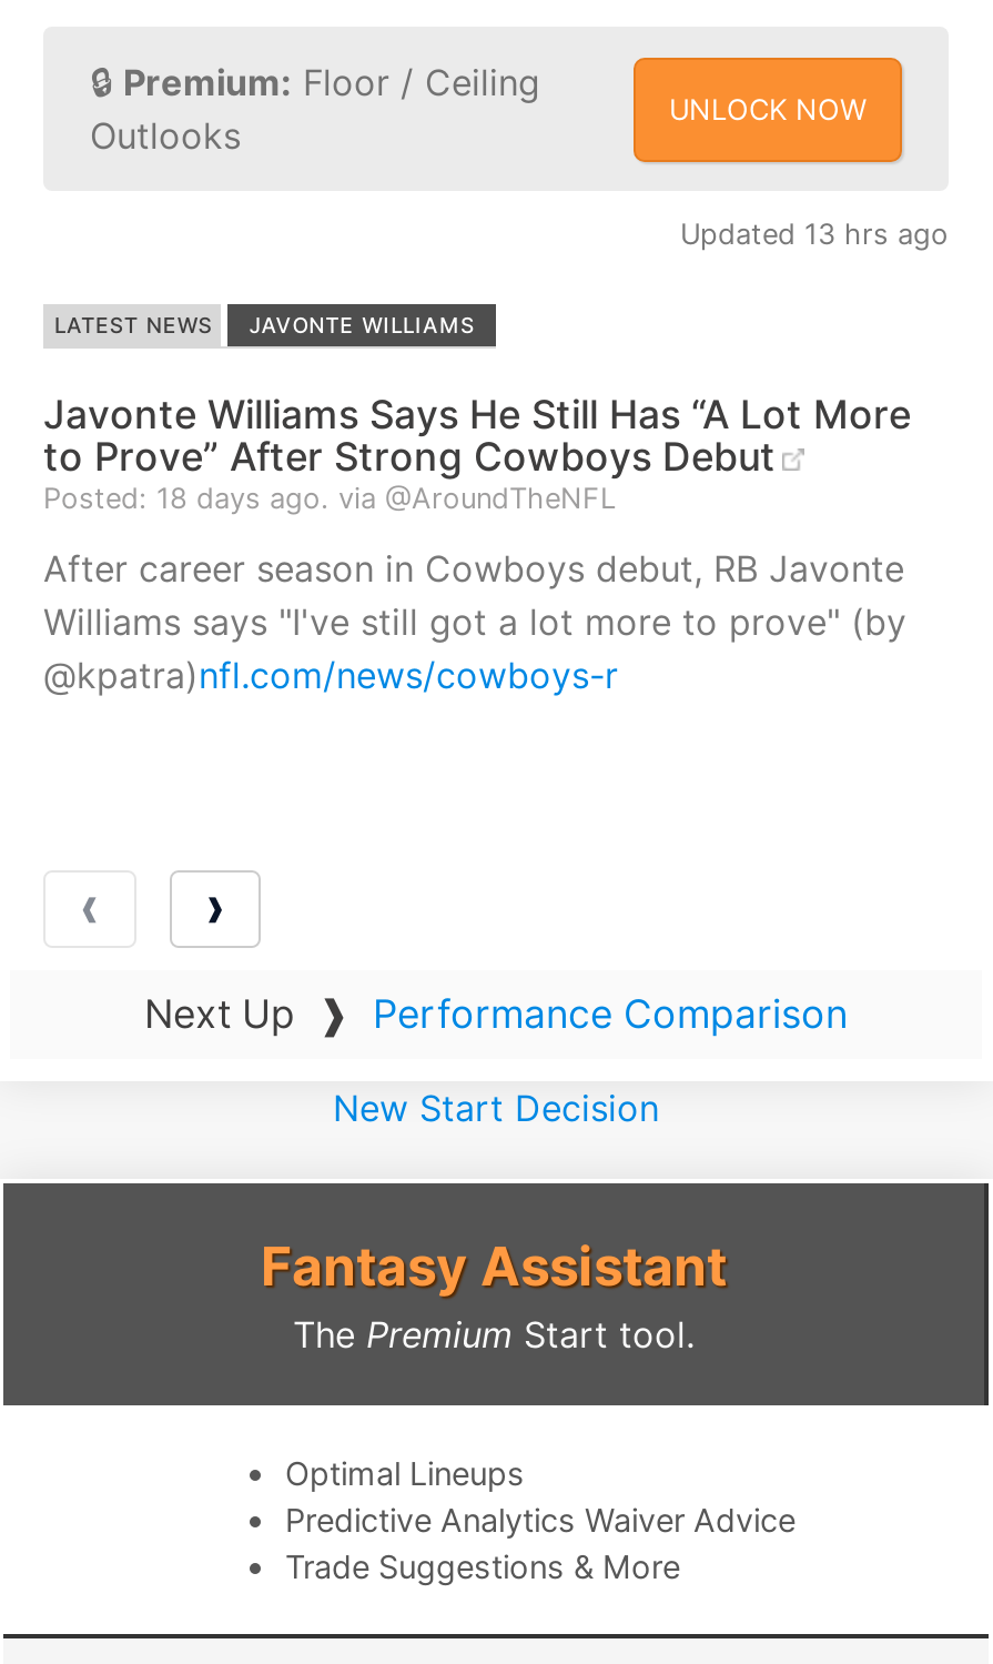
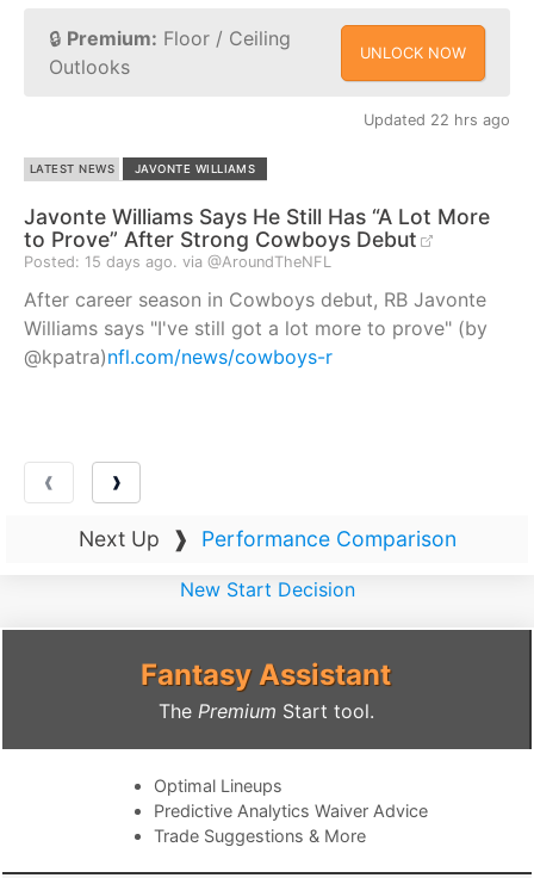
- Updated 13 hrs ago
+ Updated 22 hrs ago

- Posted: 18 days ago. via @AroundTheNFL
+ Posted: 15 days ago. via @AroundTheNFL
